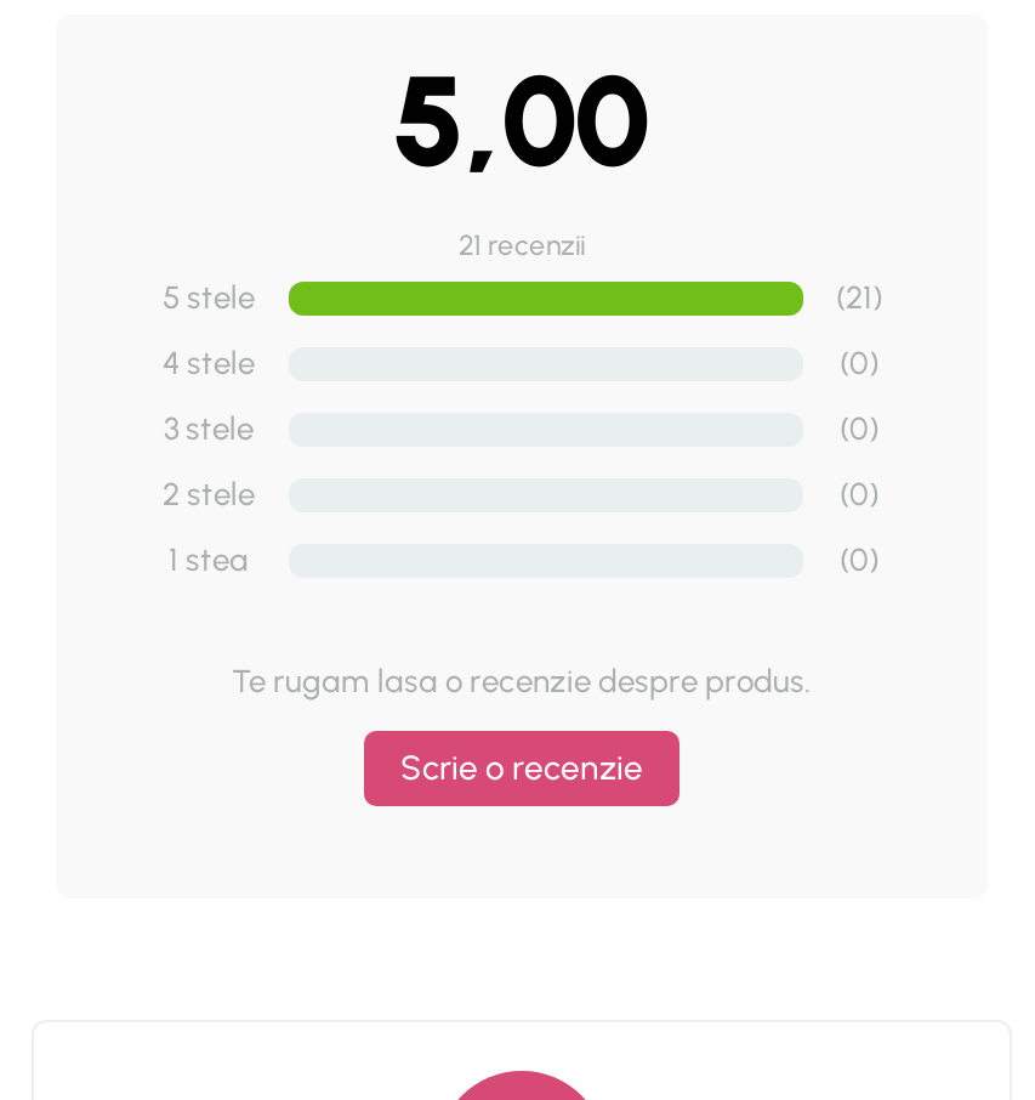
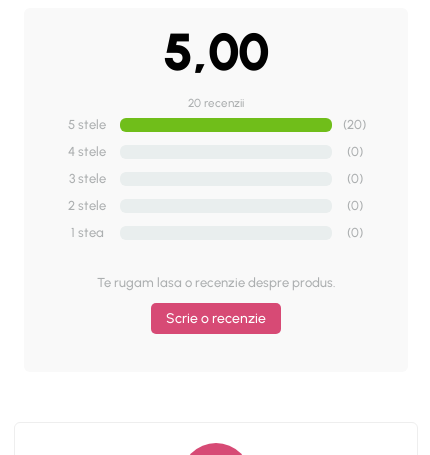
- 21 recenzii
+ 20 recenzii

- (21)
+ (20)
